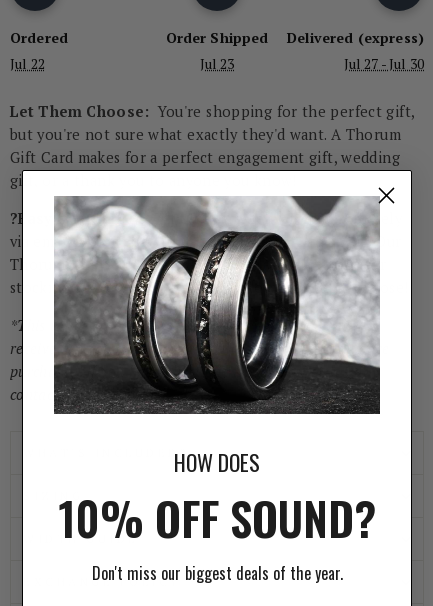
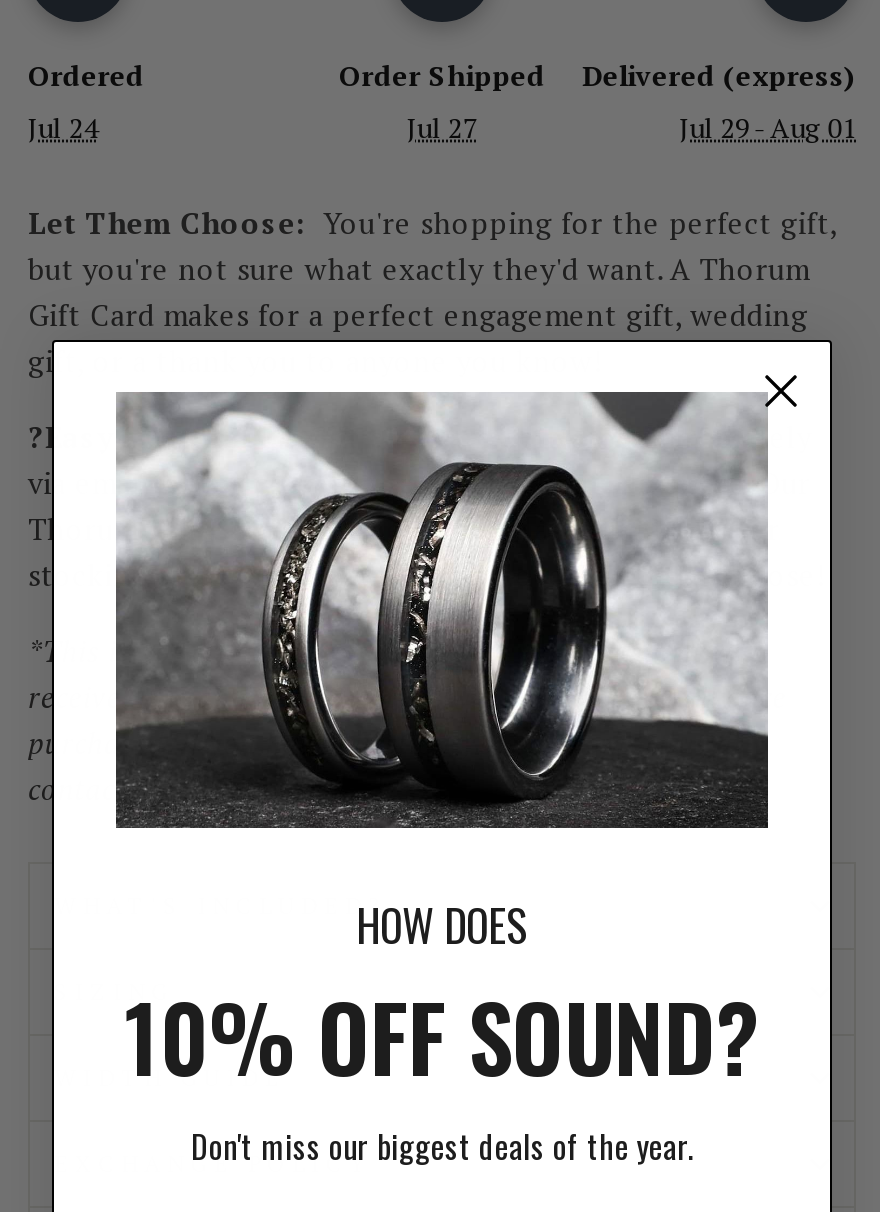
- Jul 22
+ Jul 24

- Jul 23
+ Jul 27

- Jul 27 - Jul 30
+ Jul 29 - Aug 01
